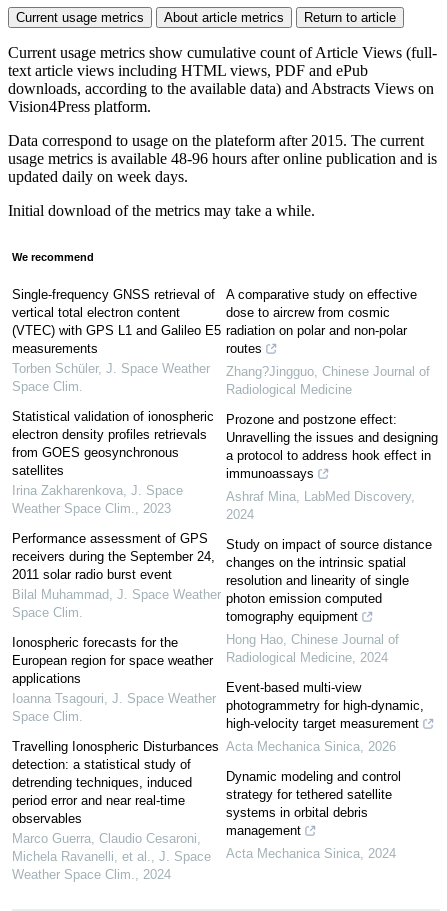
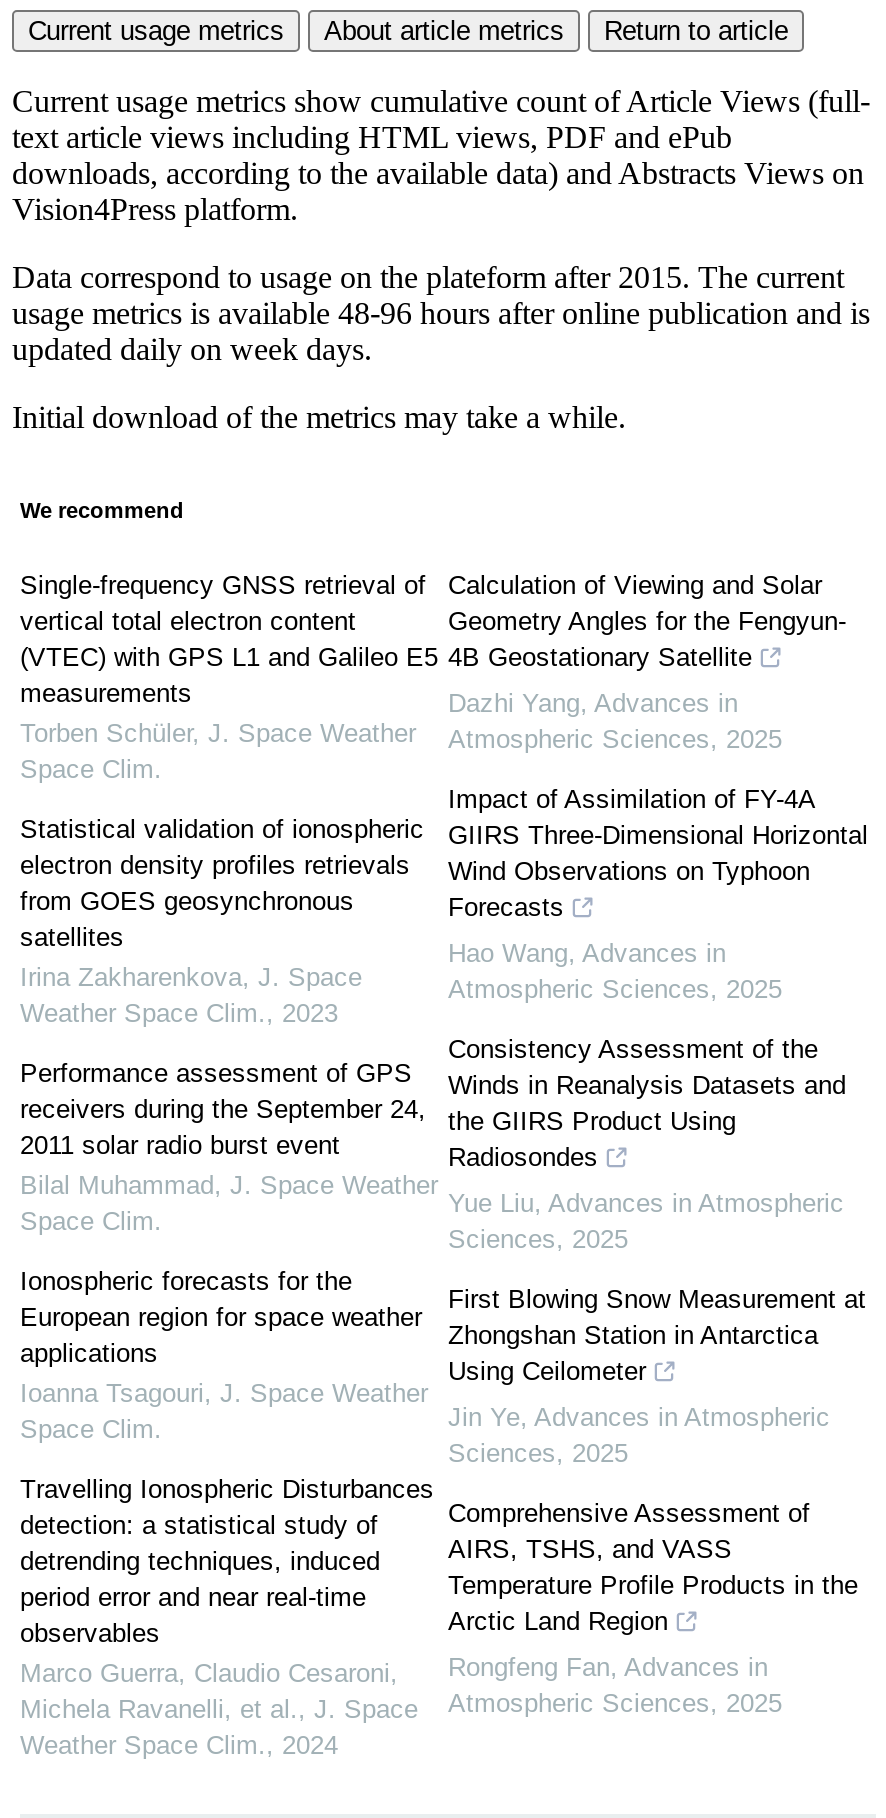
- A comparative study on effective
- dose to aircrew from cosmic
- radiation on polar and non-polar
- routes
+ Calculation of Viewing and Solar
+ Geometry Angles for the Fengyun-
+ 4B Geostationary Satellite

- Zhang?Jingguo, Chinese Journal of
- Radiological Medicine
+ Dazhi Yang, Advances in
+ Atmospheric Sciences, 2025

- Prozone and postzone effect:
- Unravelling the issues and designing
- a protocol to address hook effect in
- immunoassays
+ Impact of Assimilation of FY-4A
+ GIIRS Three-Dimensional Horizontal
+ Wind Observations on Typhoon
+ Forecasts

- Ashraf Mina, LabMed Discovery,
- 2024
+ Hao Wang, Advances in
+ Atmospheric Sciences, 2025

- Study on impact of source distance
- changes on the intrinsic spatial
- resolution and linearity of single
- photon emission computed
- tomography equipment
+ Consistency Assessment of the
+ Winds in Reanalysis Datasets and
+ the GIIRS Product Using
+ Radiosondes

- Hong Hao, Chinese Journal of
- Radiological Medicine, 2024
+ Yue Liu, Advances in Atmospheric
+ Sciences, 2025

- Event-based multi-view
- photogrammetry for high-dynamic,
- high-velocity target measurement
+ First Blowing Snow Measurement at
+ Zhongshan Station in Antarctica
+ Using Ceilometer

- Acta Mechanica Sinica, 2026
+ Jin Ye, Advances in Atmospheric
+ Sciences, 2025

- Dynamic modeling and control
- strategy for tethered satellite
- systems in orbital debris
- management
+ Comprehensive Assessment of
+ AIRS, TSHS, and VASS
+ Temperature Profile Products in the
+ Arctic Land Region

- Acta Mechanica Sinica, 2024
+ Rongfeng Fan, Advances in
+ Atmospheric Sciences, 2025
